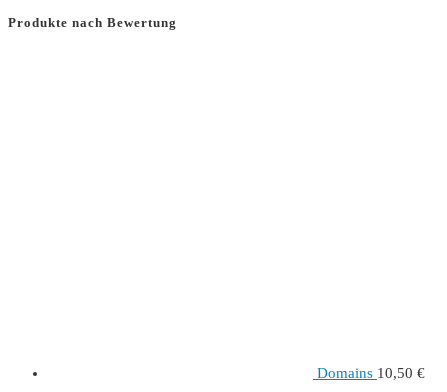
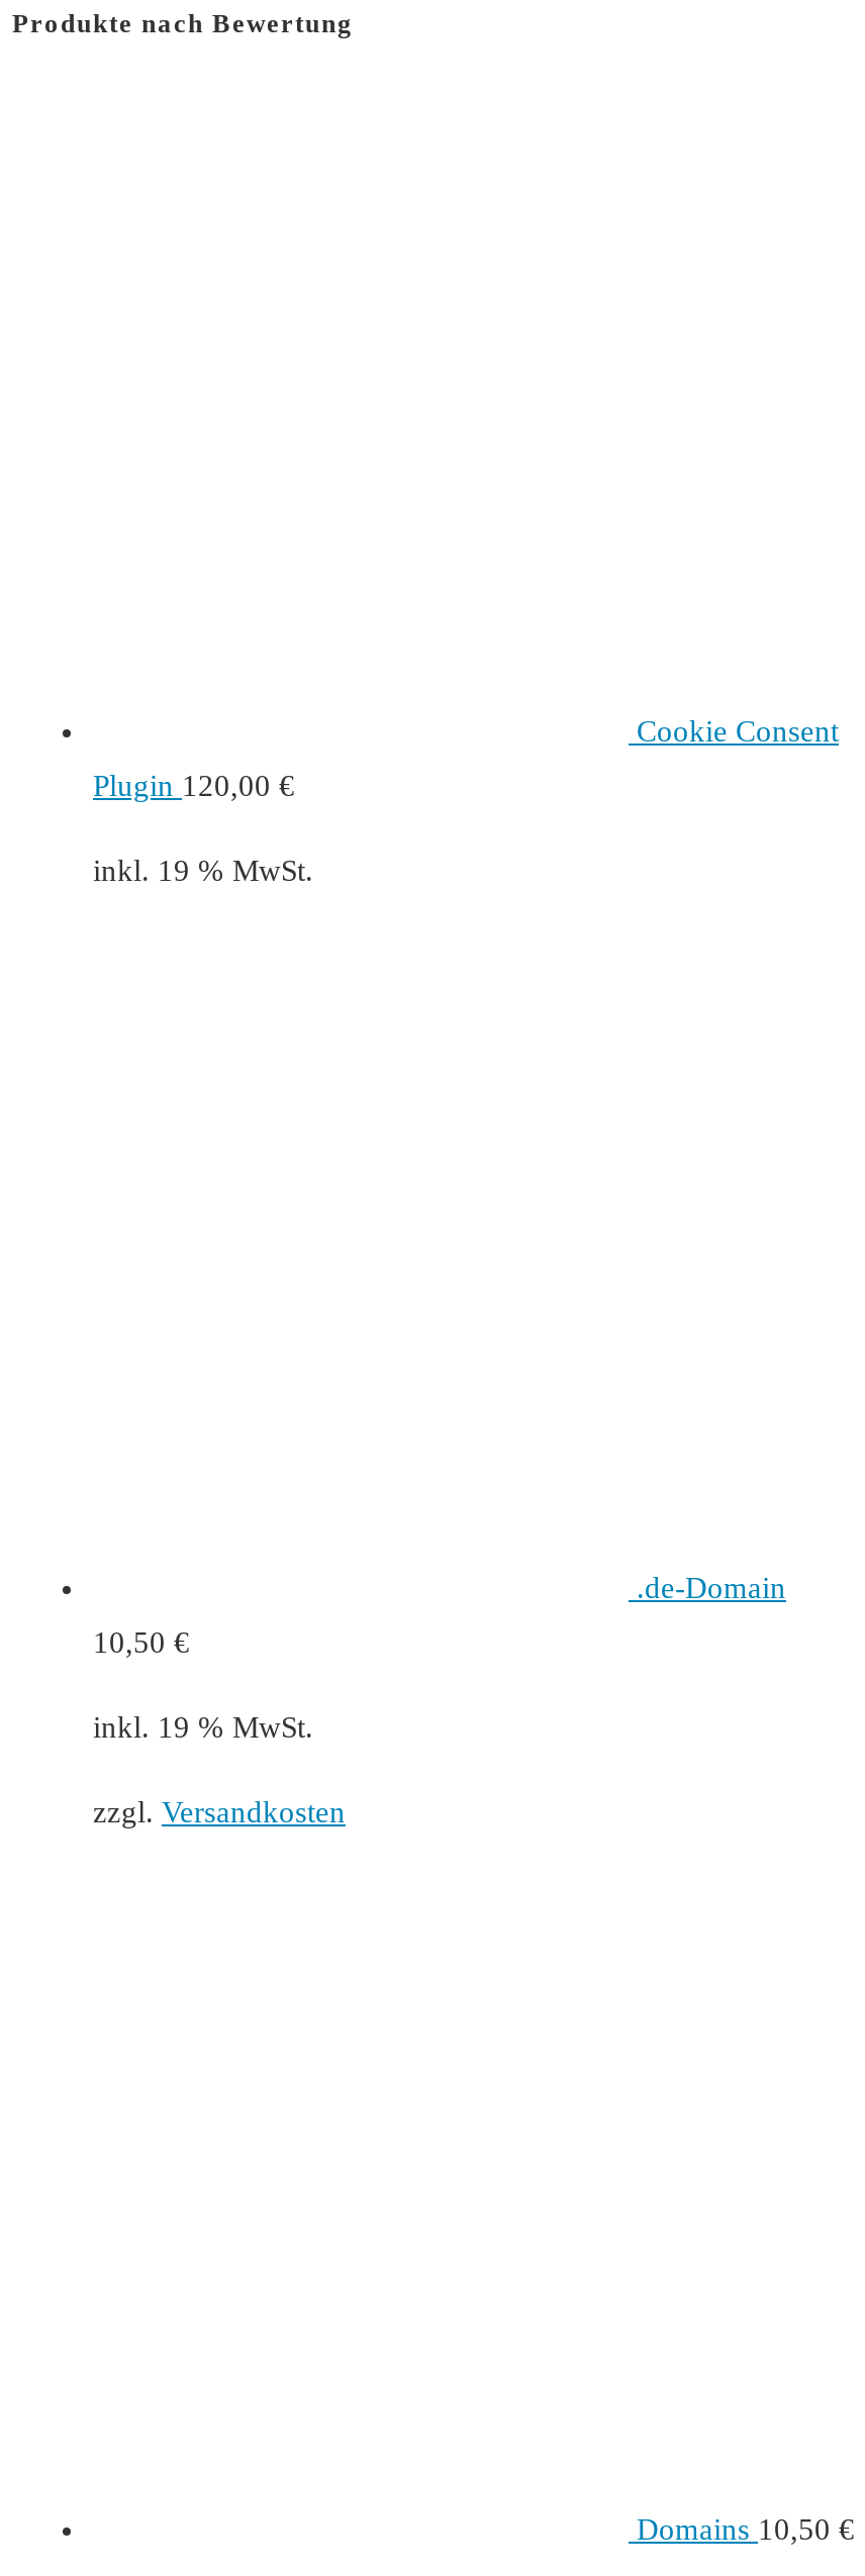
+ Cookie Consent
+ Plugin 120,00 €
+ inkl. 19 % MwSt.

+ .de-Domain
+ 10,50 €
+ inkl. 19 % MwSt.
+ zzgl. Versandkosten
